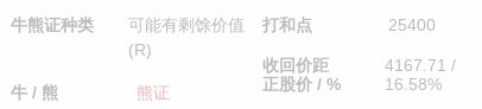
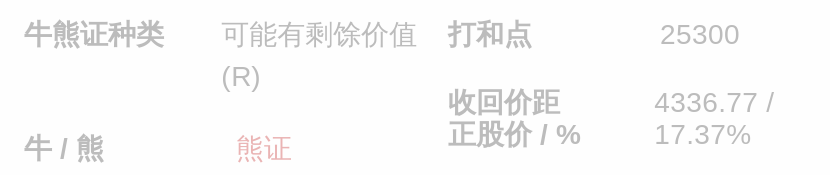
- 25400
+ 25300

- 4167.71 /
+ 4336.77 /

- 16.58%
+ 17.37%
